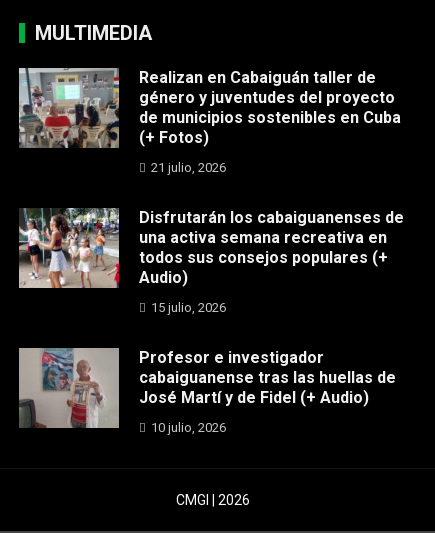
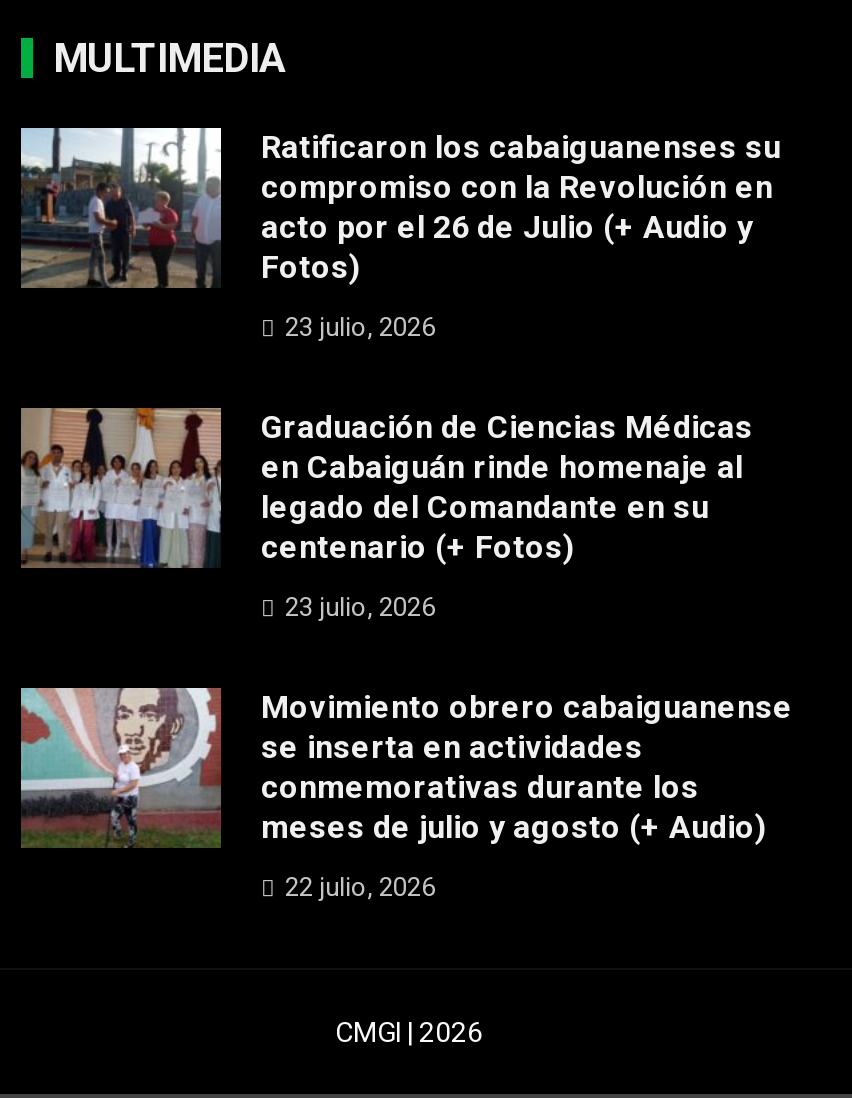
- [image]
- Realizan en Cabaiguán taller de
- género y juventudes del proyecto
- de municipios sostenibles en Cuba
- (+ Fotos)
+ [image]
+ Ratificaron los cabaiguanenses su
+ compromiso con la Revolución en
+ acto por el 26 de Julio (+ Audio y
+ Fotos)

- 21 julio, 2026
+ 23 julio, 2026

- [image]
- Disfrutarán los cabaiguanenses de
- una activa semana recreativa en
- todos sus consejos populares (+
- Audio)
+ [image]
+ Graduación de Ciencias Médicas
+ en Cabaiguán rinde homenaje al
+ legado del Comandante en su
+ centenario (+ Fotos)

- 15 julio, 2026
+ 23 julio, 2026

- [image]
- Profesor e investigador
- cabaiguanense tras las huellas de
- José Martí y de Fidel (+ Audio)
+ [image]
+ Movimiento obrero cabaiguanense
+ se inserta en actividades
+ conmemorativas durante los
+ meses de julio y agosto (+ Audio)

- 10 julio, 2026
+ 22 julio, 2026
